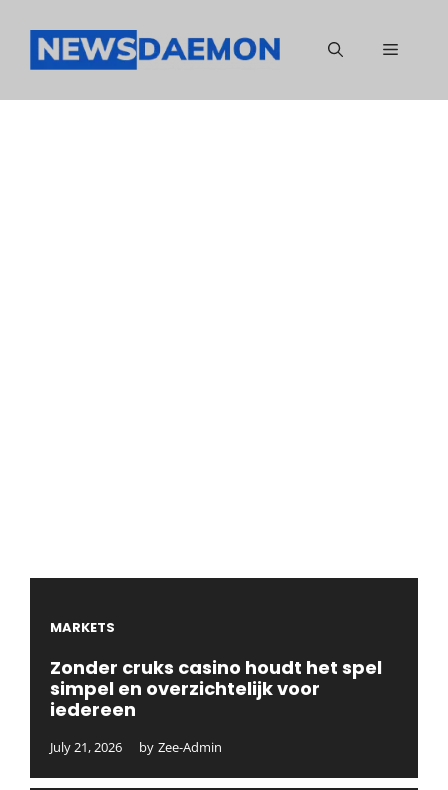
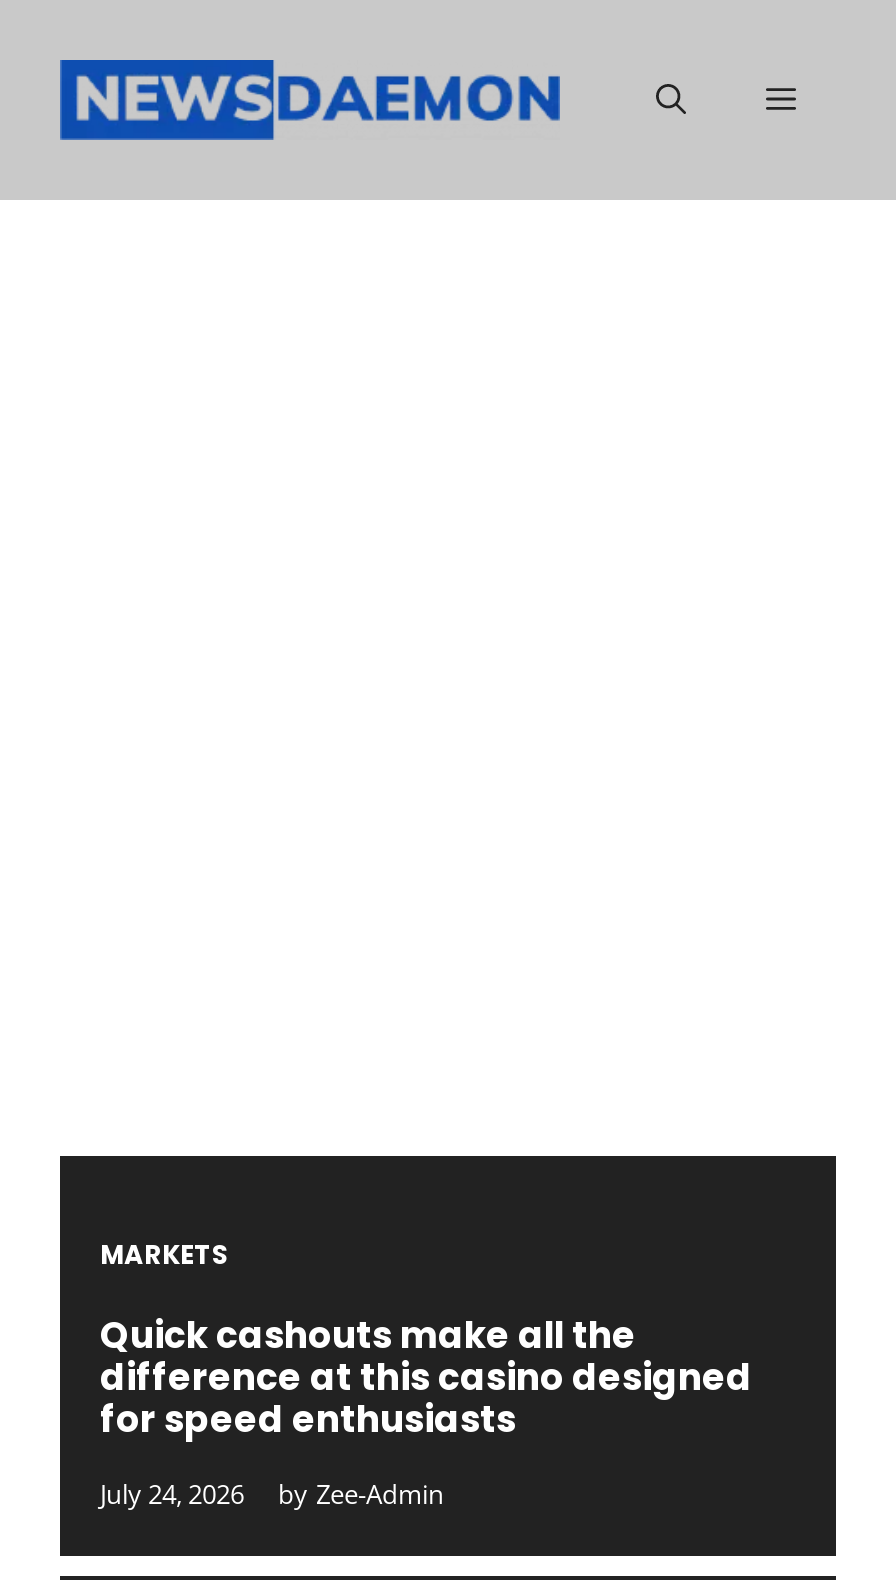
- Zonder cruks casino houdt het spel
- simpel en overzichtelijk voor
- iedereen
+ Quick cashouts make all the
+ difference at this casino designed
+ for speed enthusiasts

- July 21, 2026 by Zee-Admin
+ July 24, 2026 by Zee-Admin
